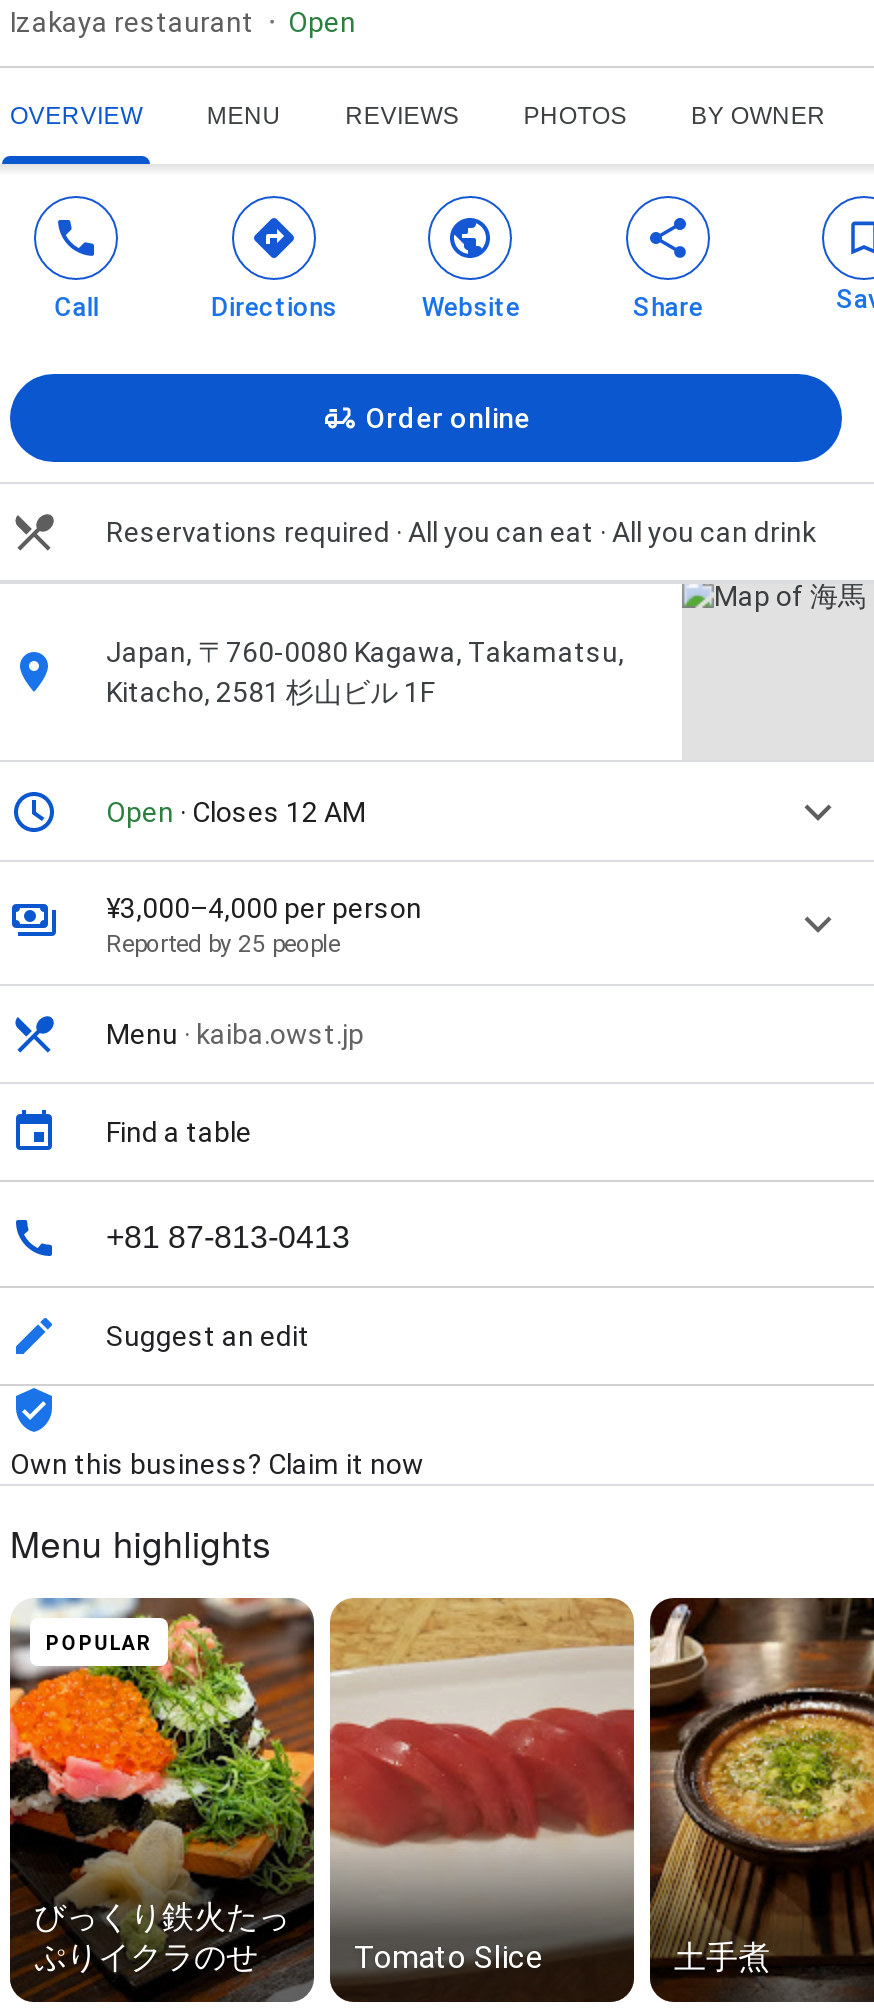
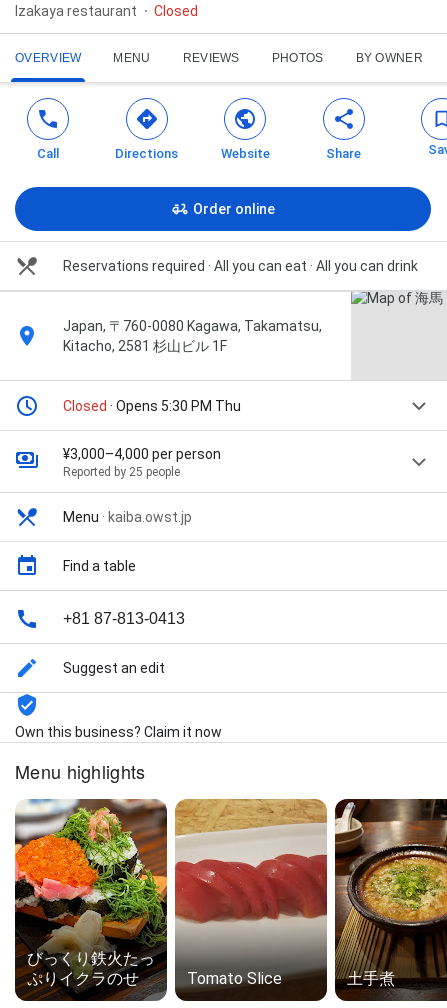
- Open
+ Closed

- Open · Closes 12 AM
+ Closed · Opens 5:30 PM Thu

- POPULAR
